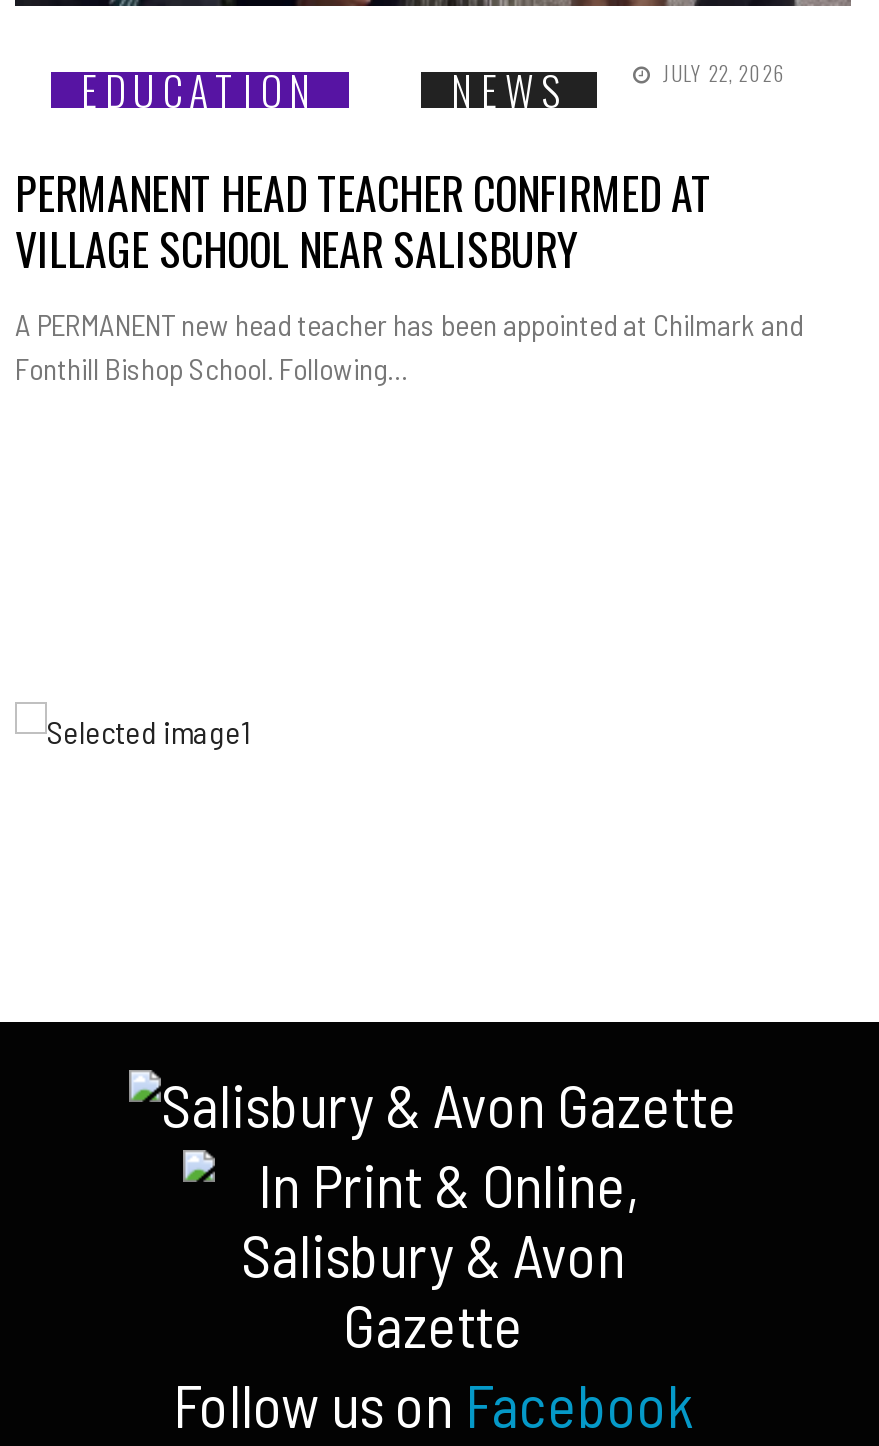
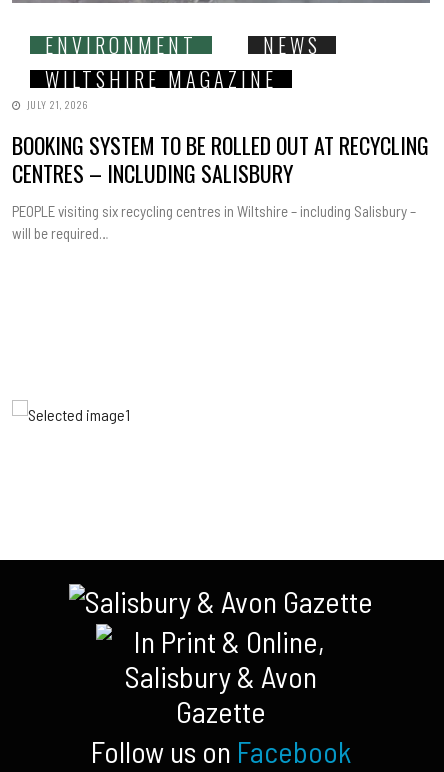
- EDUCATION
+ ENVIRONMENT

- JULY 22, 2026
+ WILTSHIRE MAGAZINE
+ JULY 21, 2026

- PERMANENT HEAD TEACHER CONFIRMED AT
- VILLAGE SCHOOL NEAR SALISBURY
- A PERMANENT new head teacher has been appointed at Chilmark and
- Fonthill Bishop School. Following…
+ BOOKING SYSTEM TO BE ROLLED OUT AT RECYCLING
+ CENTRES – INCLUDING SALISBURY
+ PEOPLE visiting six recycling centres in Wiltshire – including Salisbury –
+ will be required…
